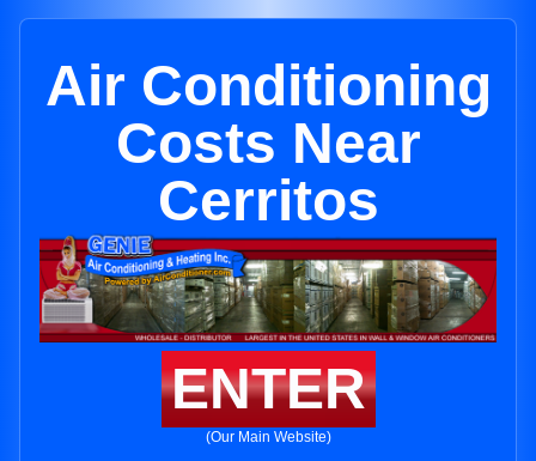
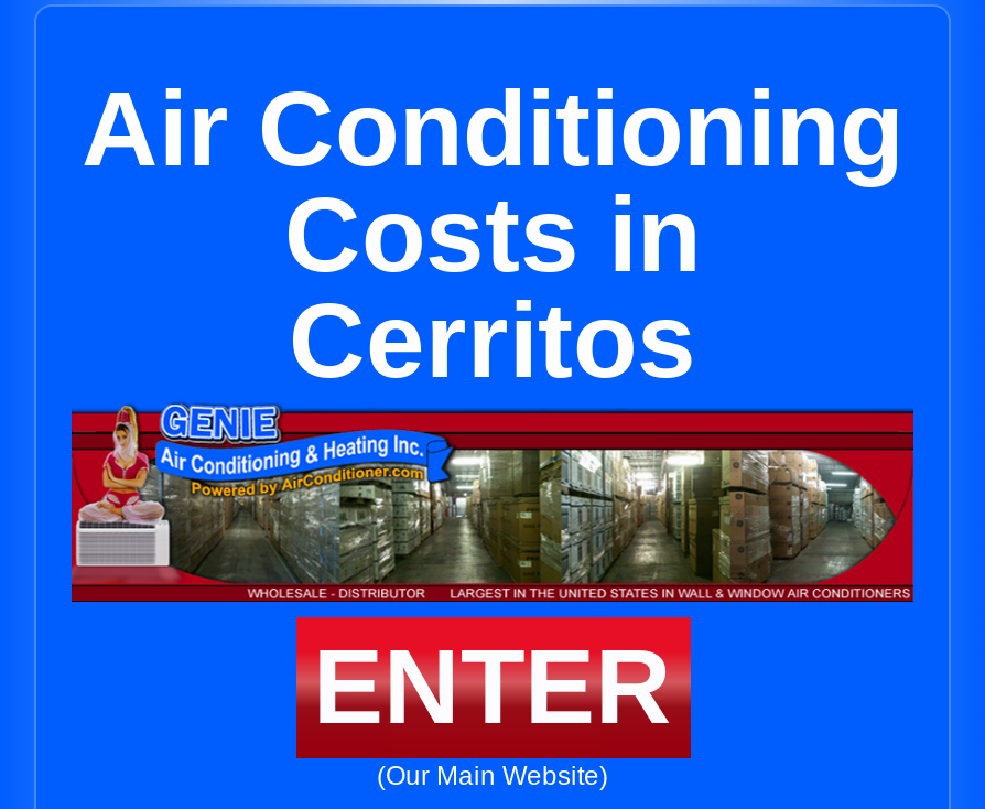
- Costs Near
+ Costs in
